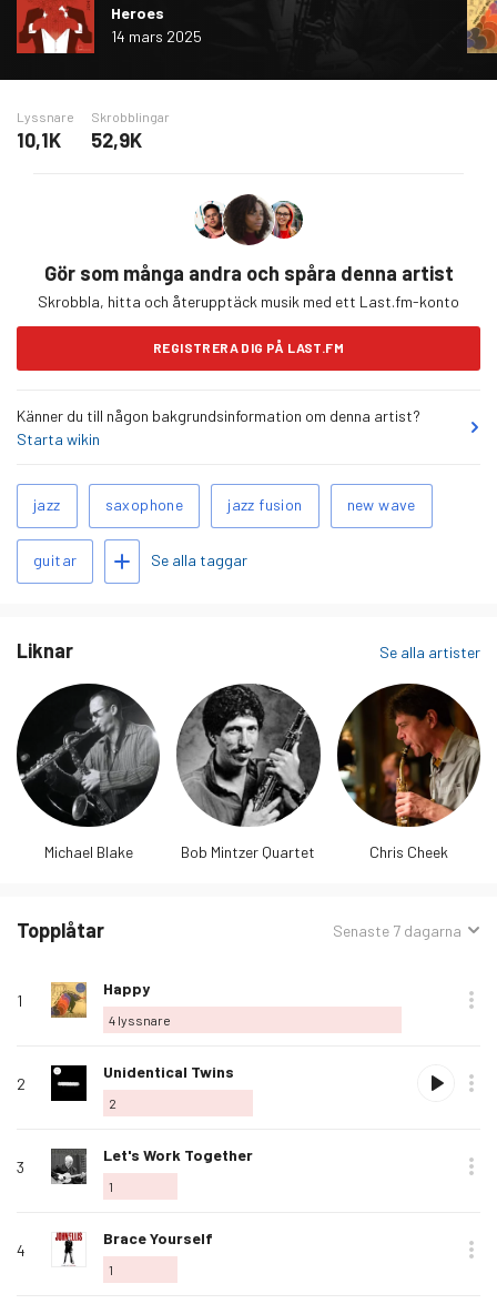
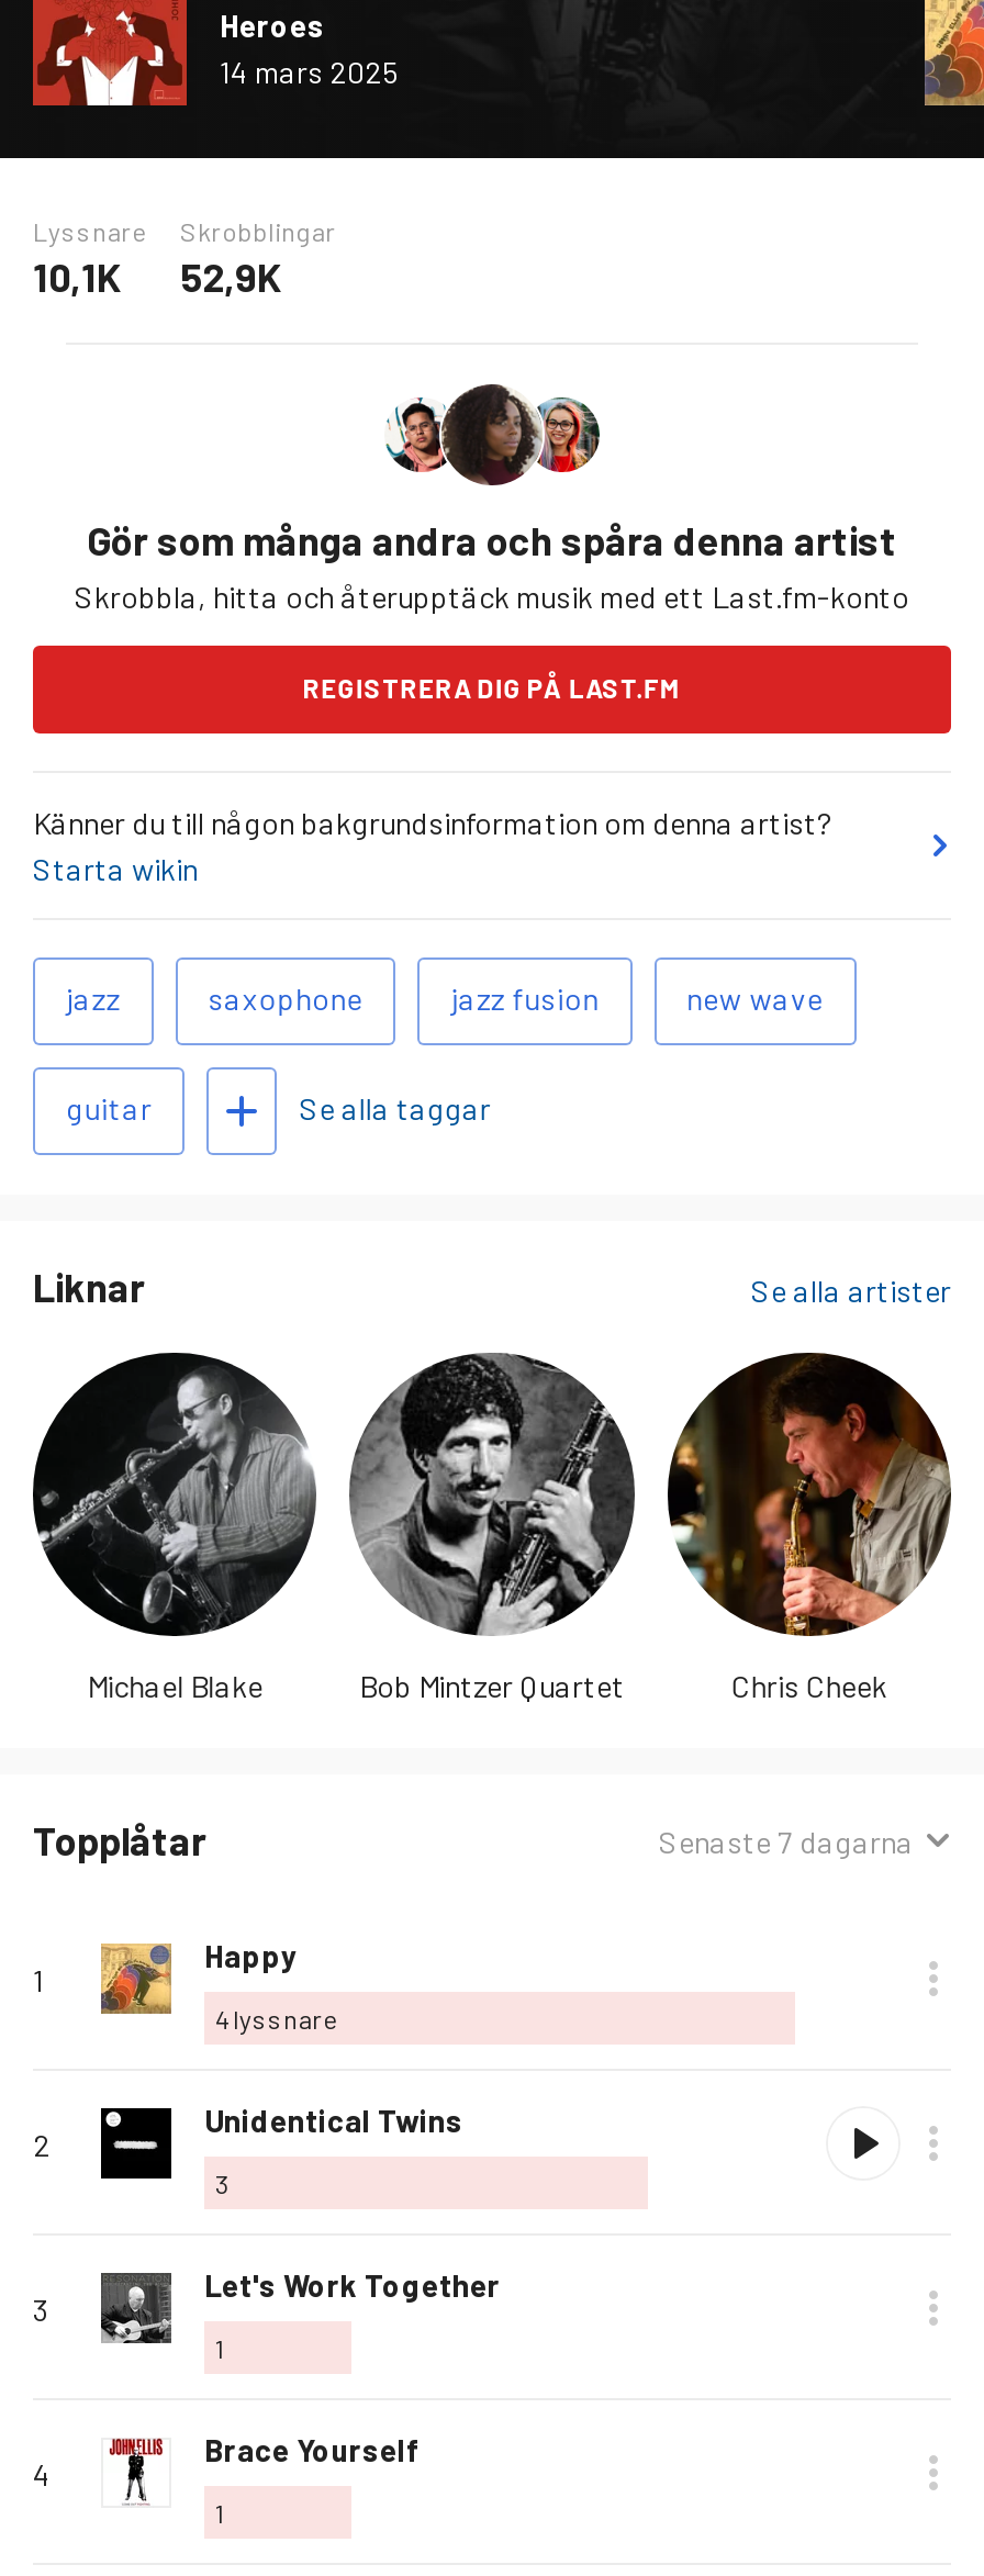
- 2
+ 3
